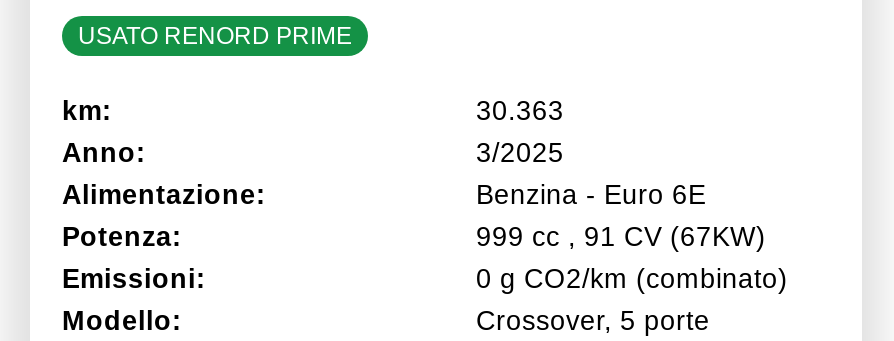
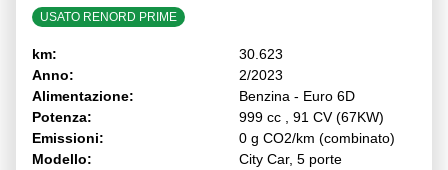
- 30.363
+ 30.623

- 3/2025
+ 2/2023

- Benzina - Euro 6E
+ Benzina - Euro 6D

- Crossover, 5 porte
+ City Car, 5 porte
